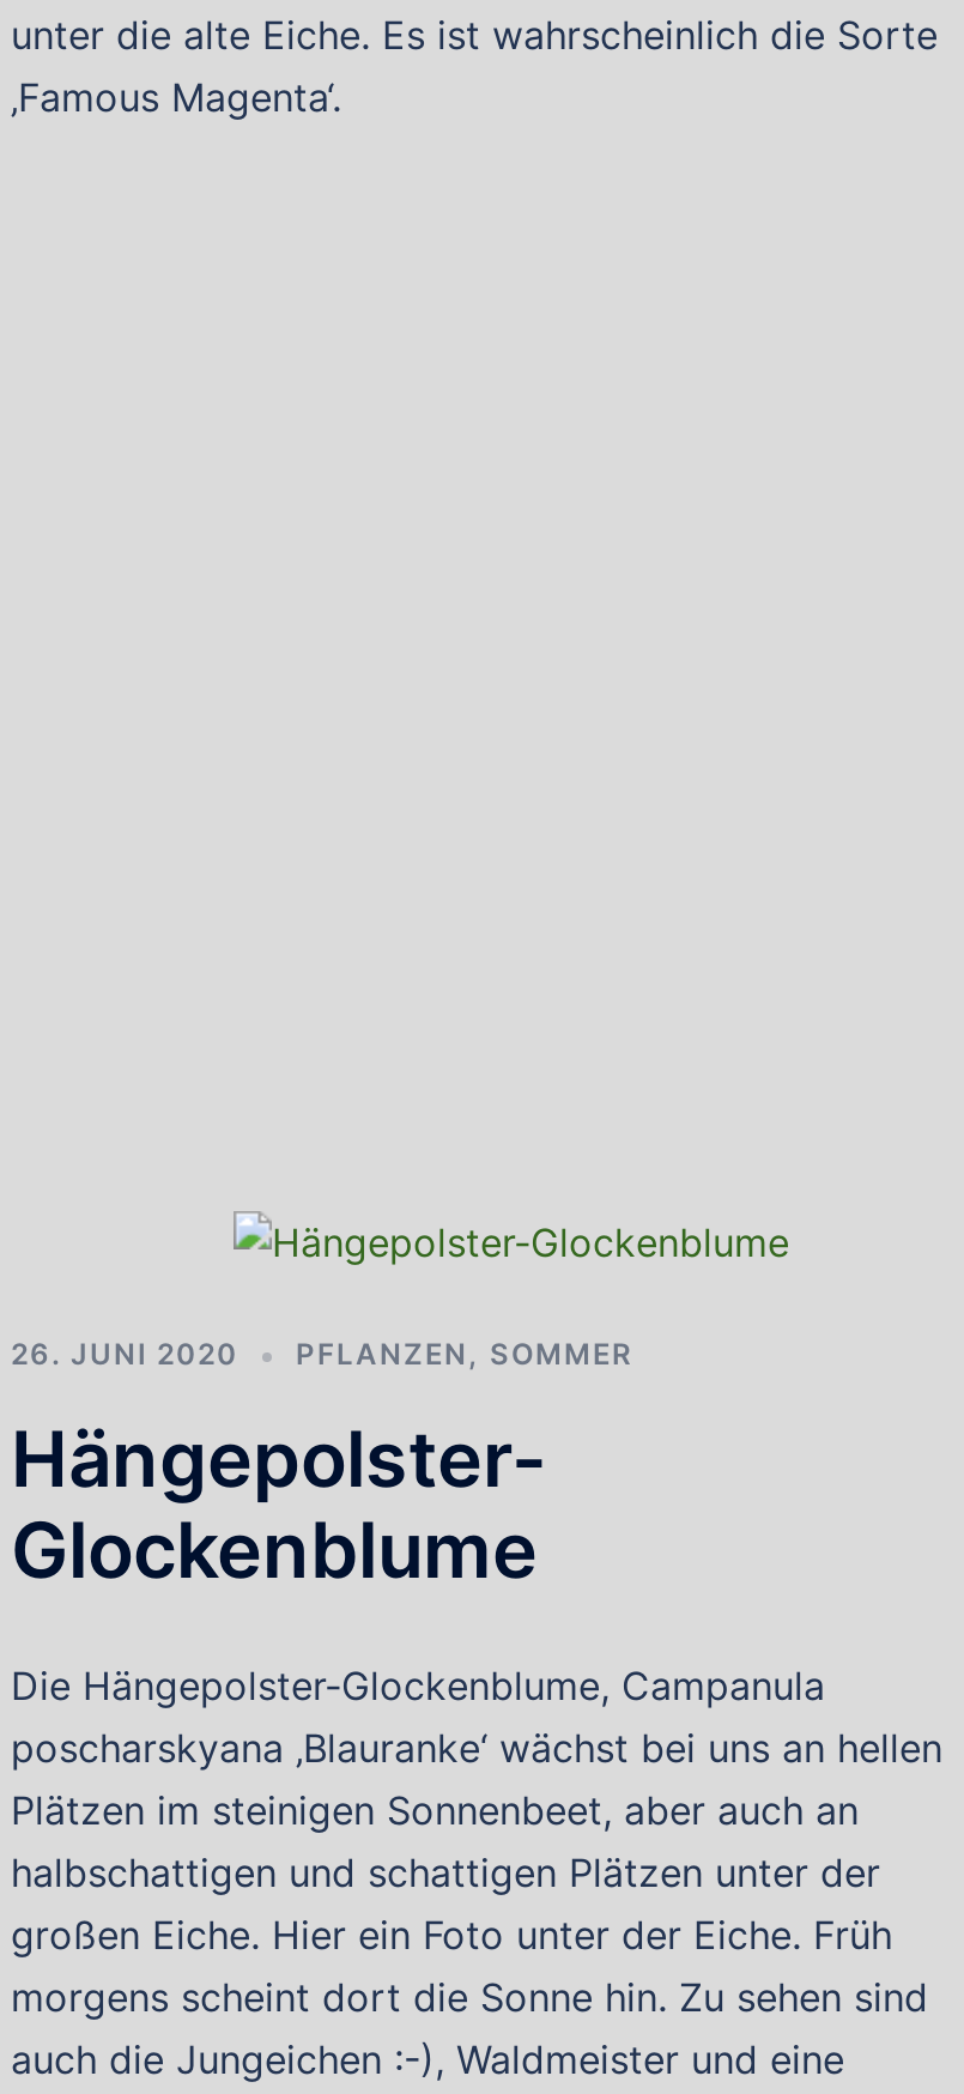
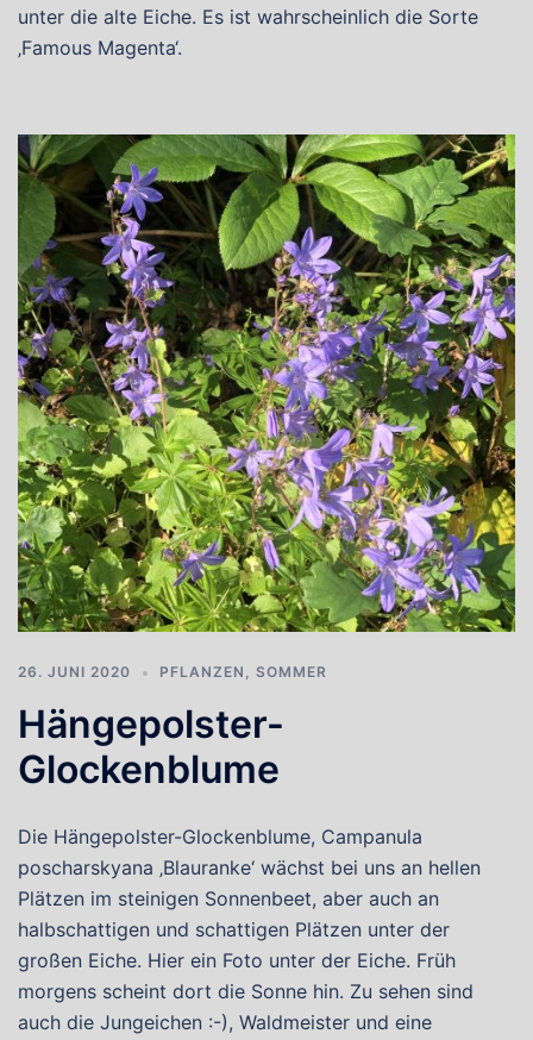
+ [image]
